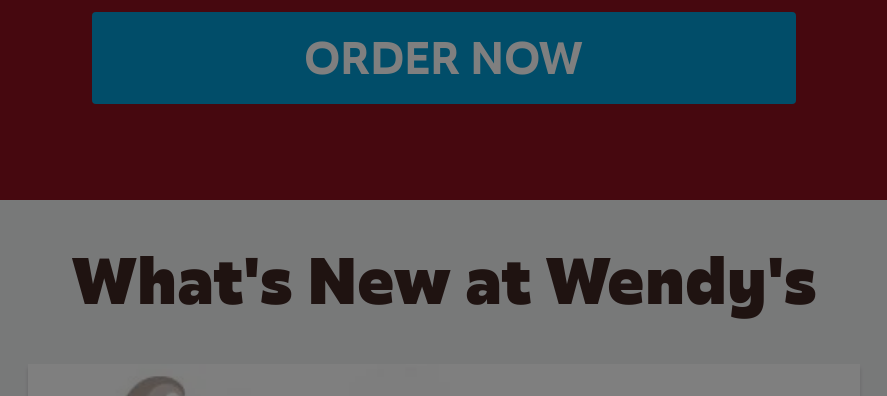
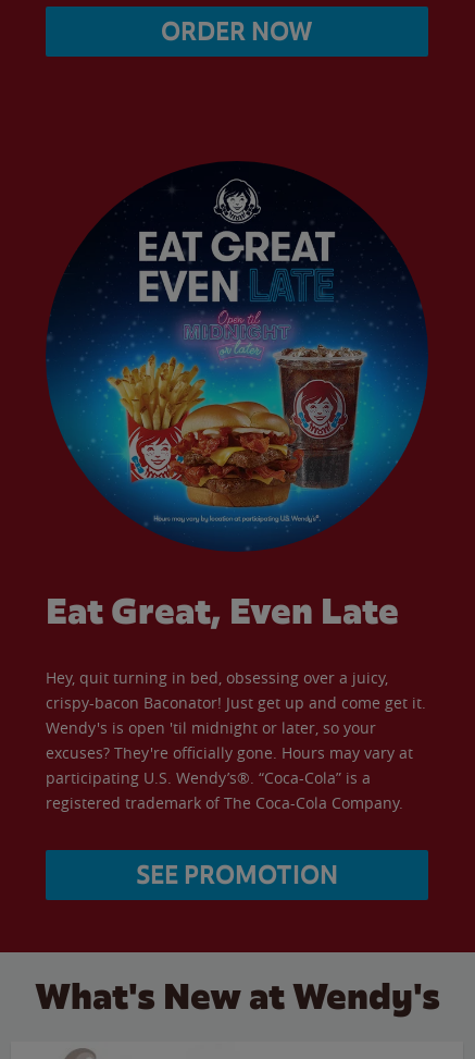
+ [image]
+ Eat Great, Even Late
+ Hey, quit turning in bed, obsessing over a juicy,
+ crispy-bacon Baconator! Just get up and come get it.
+ Wendy's is open 'til midnight or later, so your
+ excuses? They're officially gone. Hours may vary at
+ participating U.S. Wendy’s®. “Coca-Cola” is a
+ registered trademark of The Coca-Cola Company.
+ SEE PROMOTION
